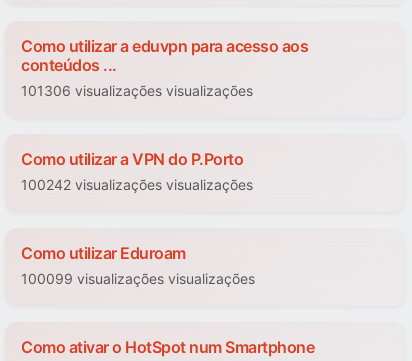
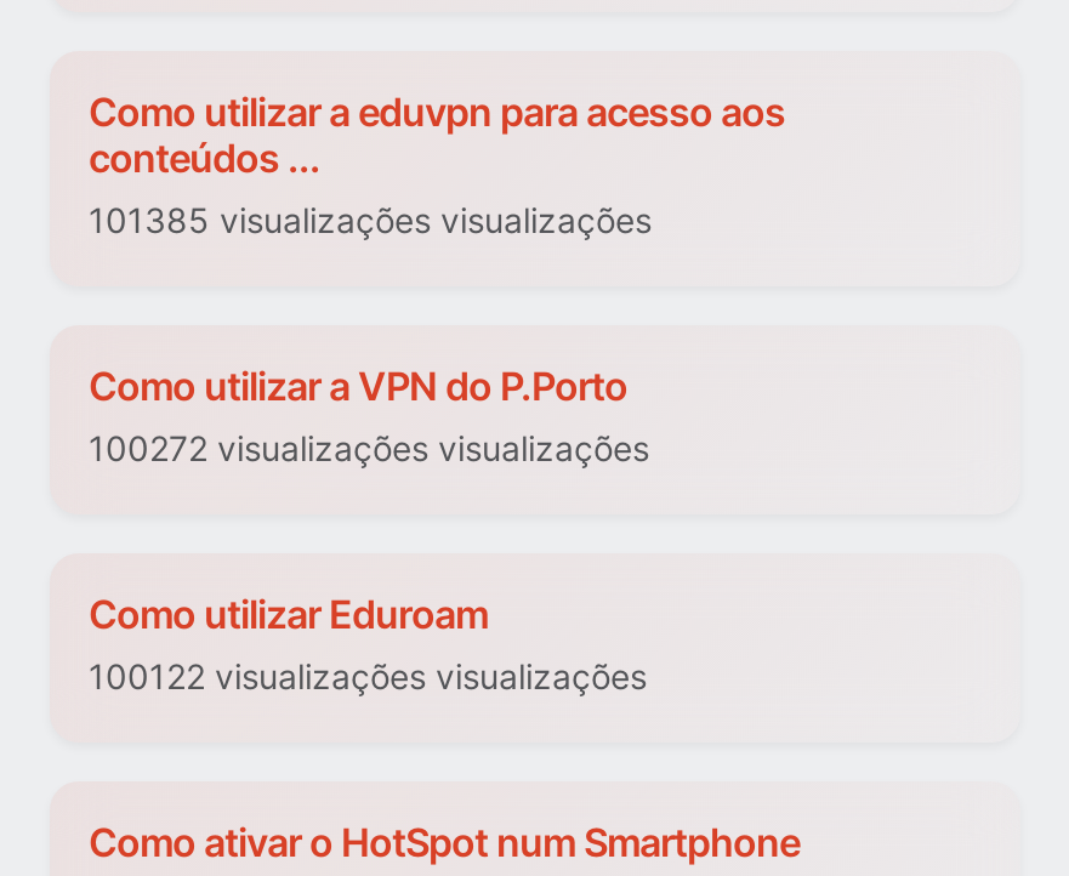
- 101306 visualizações visualizações
+ 101385 visualizações visualizações

- 100242 visualizações visualizações
+ 100272 visualizações visualizações

- 100099 visualizações visualizações
+ 100122 visualizações visualizações
